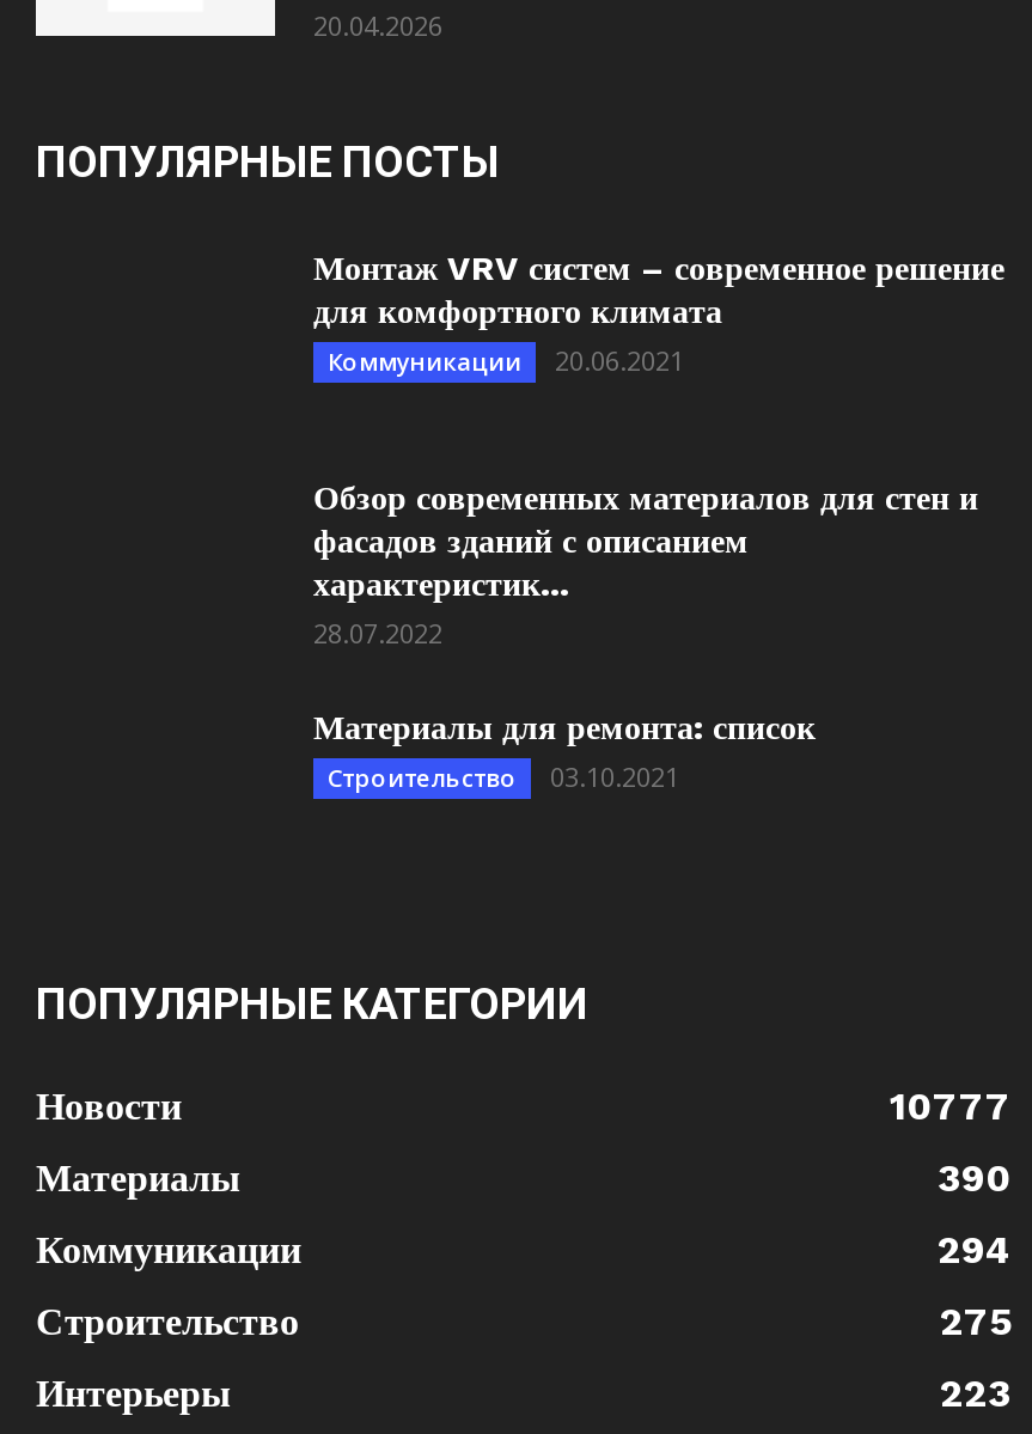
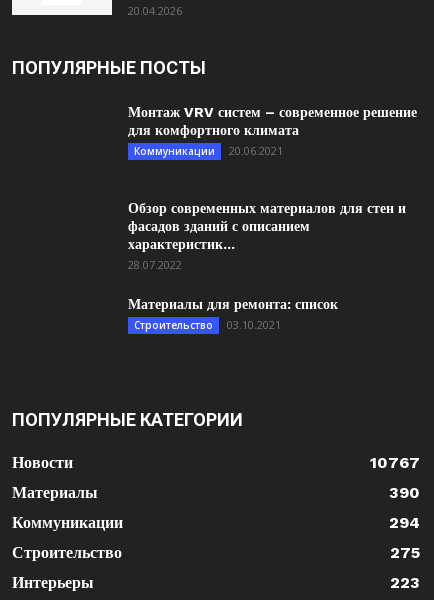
- 10777
+ 10767
